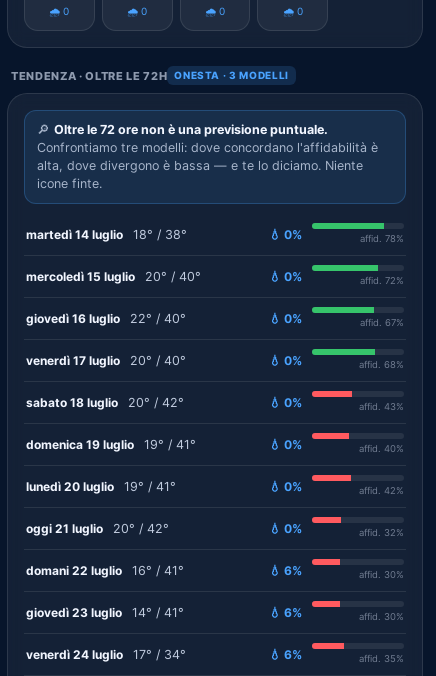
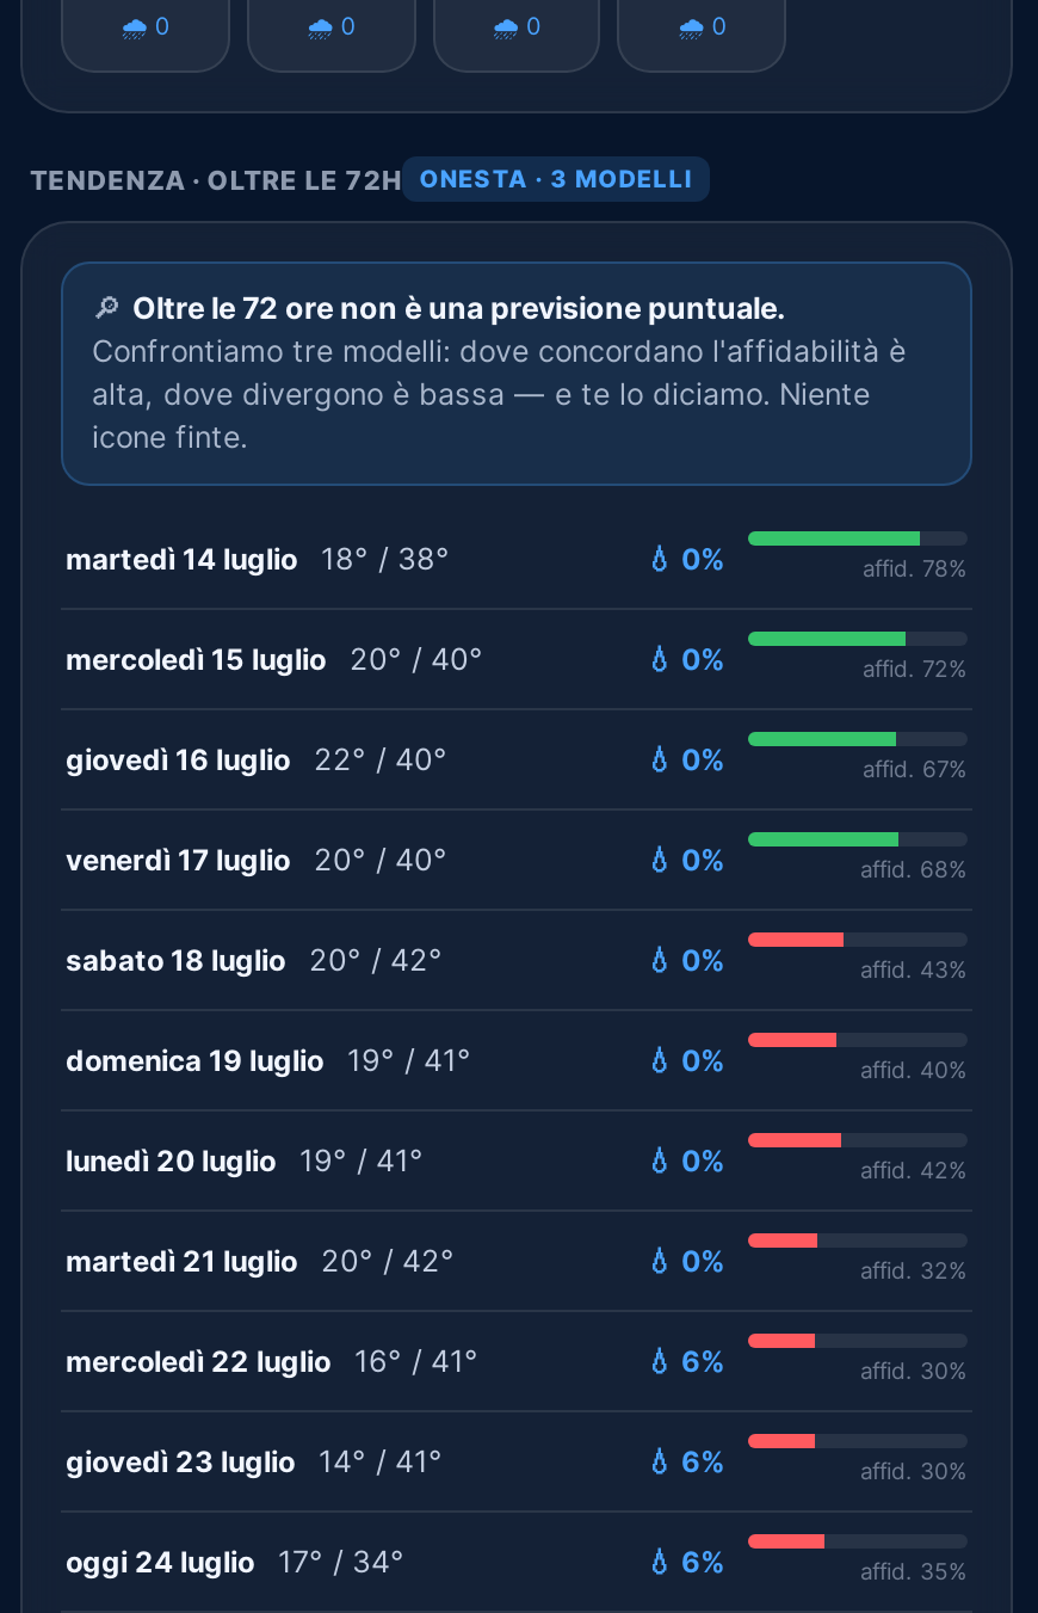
- oggi 21 luglio
+ martedì 21 luglio

- domani 22 luglio
+ mercoledì 22 luglio

- venerdì 24 luglio
+ oggi 24 luglio
